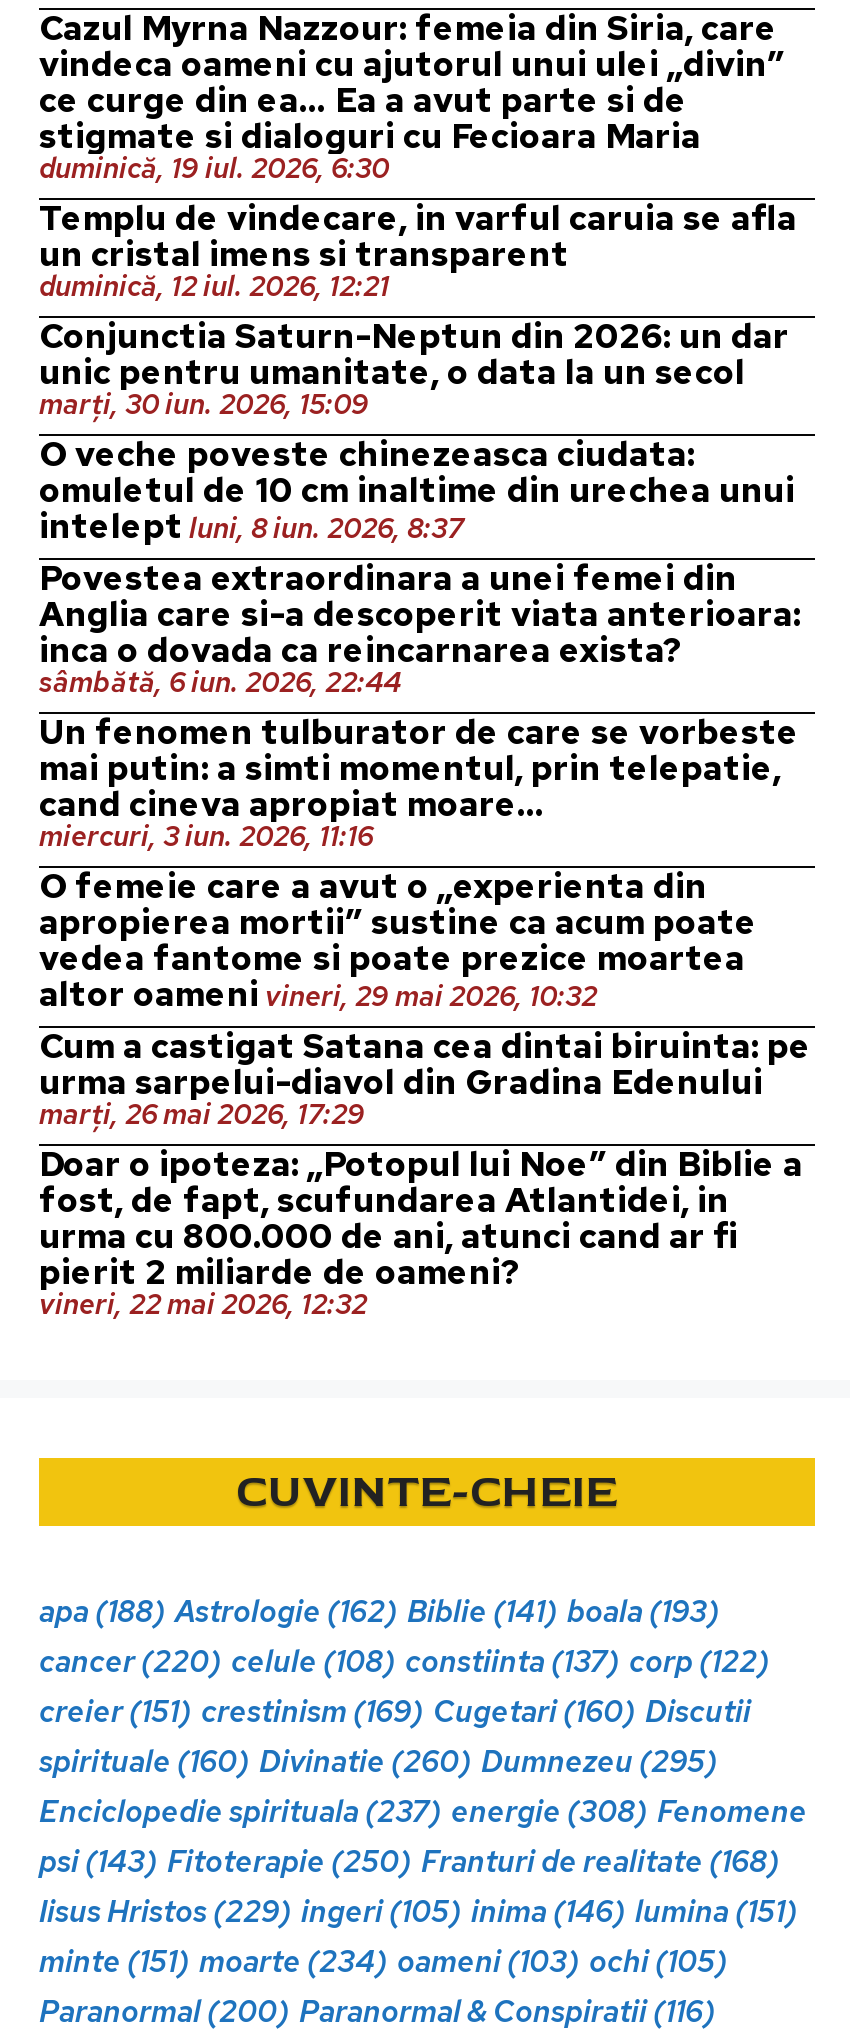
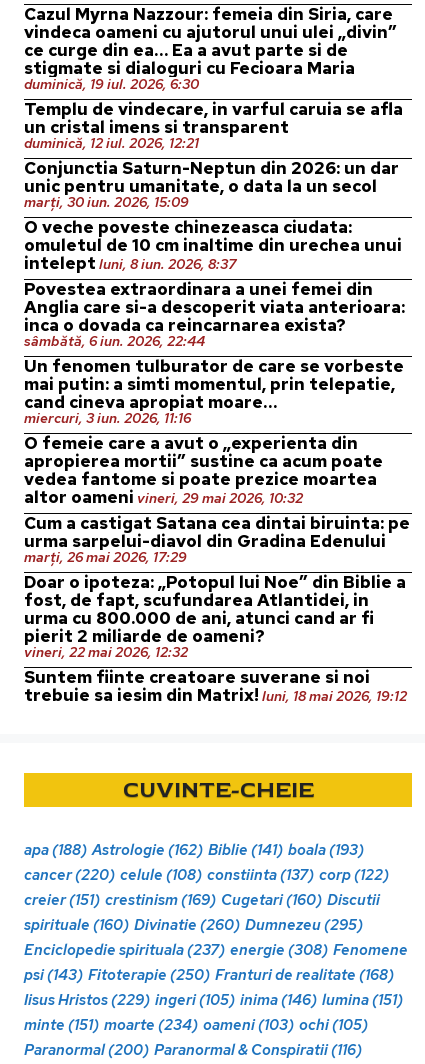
+ Suntem fiinte creatoare suverane si noi
+ trebuie sa iesim din Matrix! luni, 18 mai 2026, 19:12
